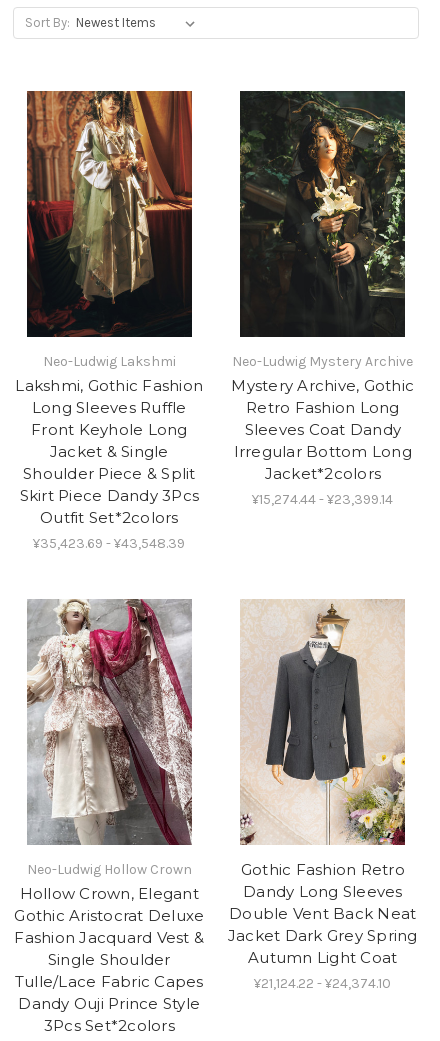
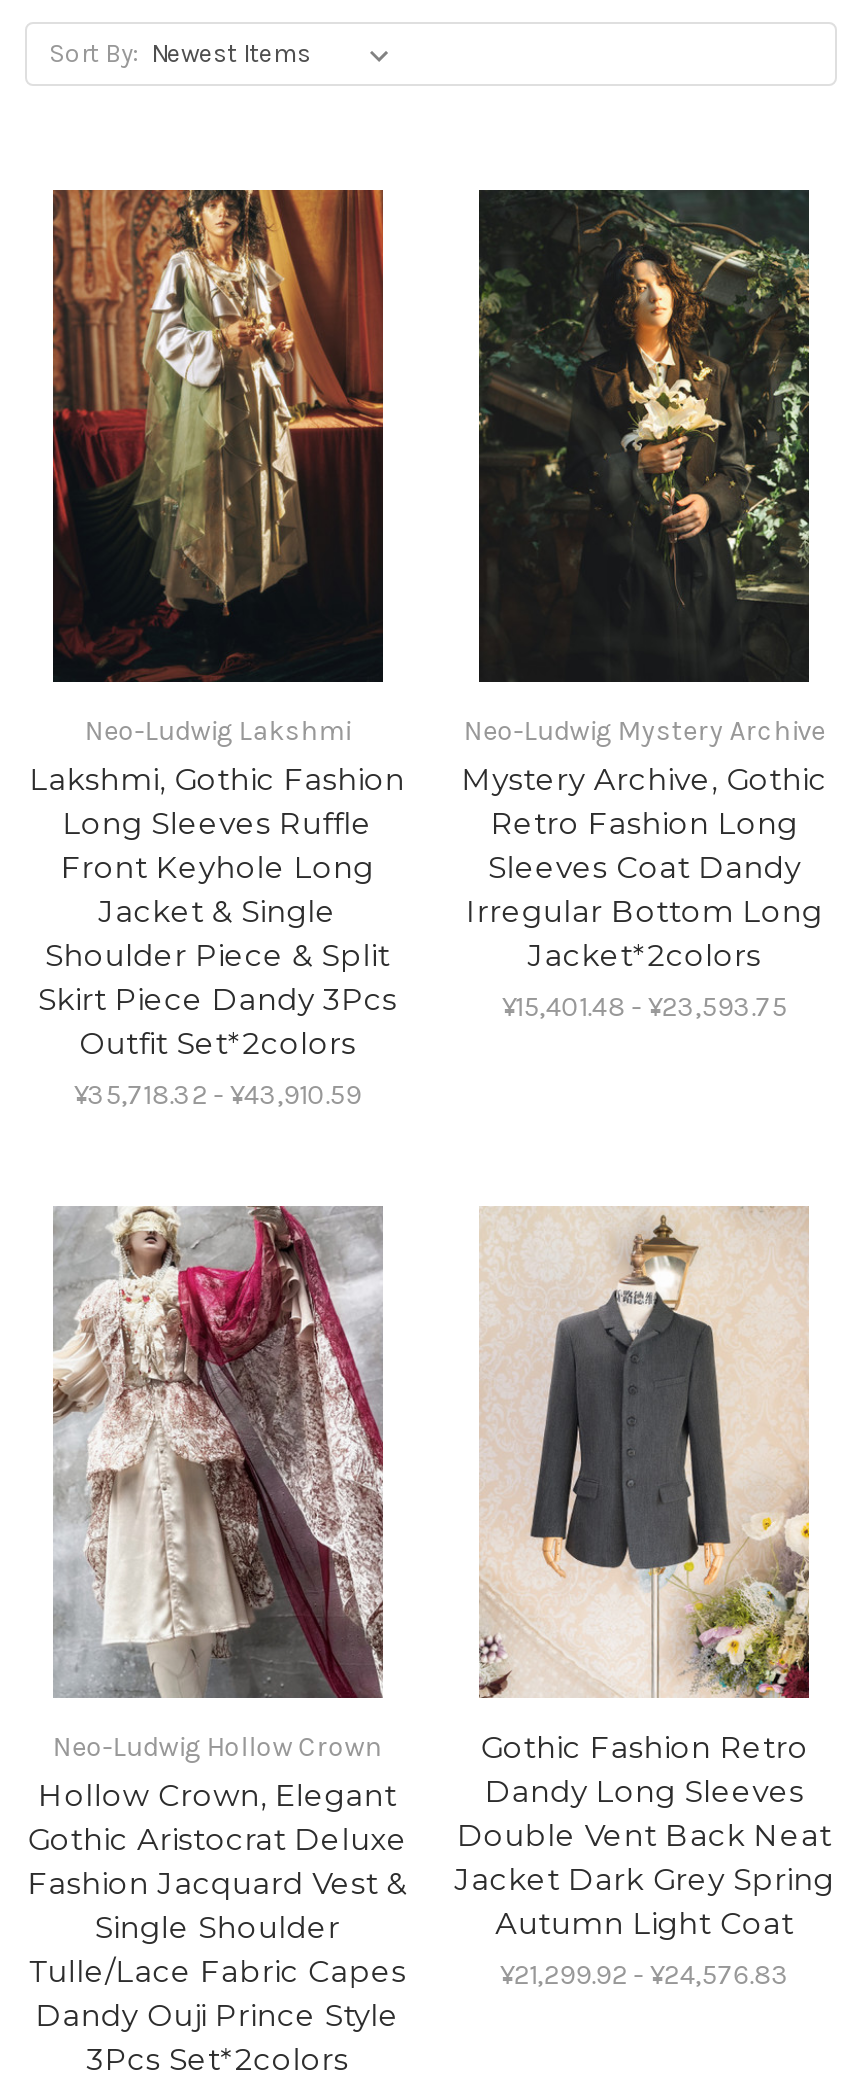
- ¥15,274.44 - ¥23,399.14
+ ¥15,401.48 - ¥23,593.75

- ¥35,423.69 - ¥43,548.39
+ ¥35,718.32 - ¥43,910.59

- ¥21,124.22 - ¥24,374.10
+ ¥21,299.92 - ¥24,576.83
